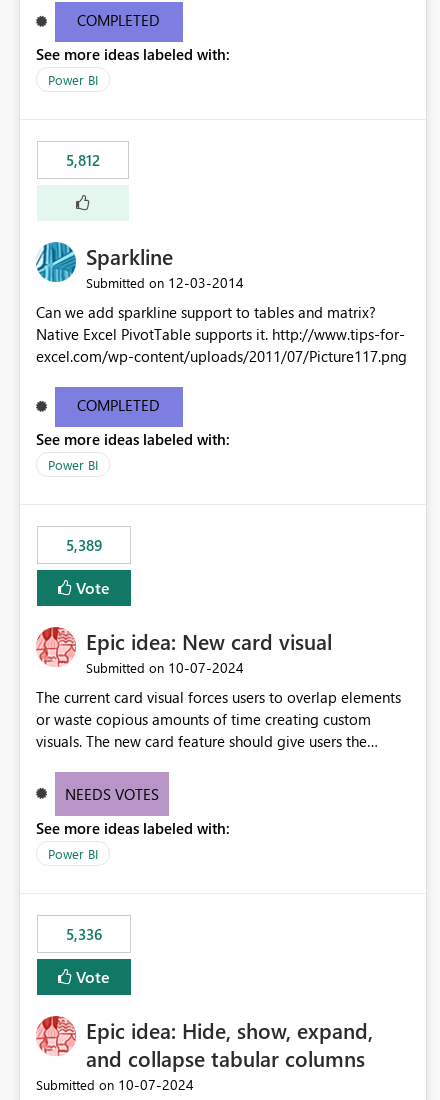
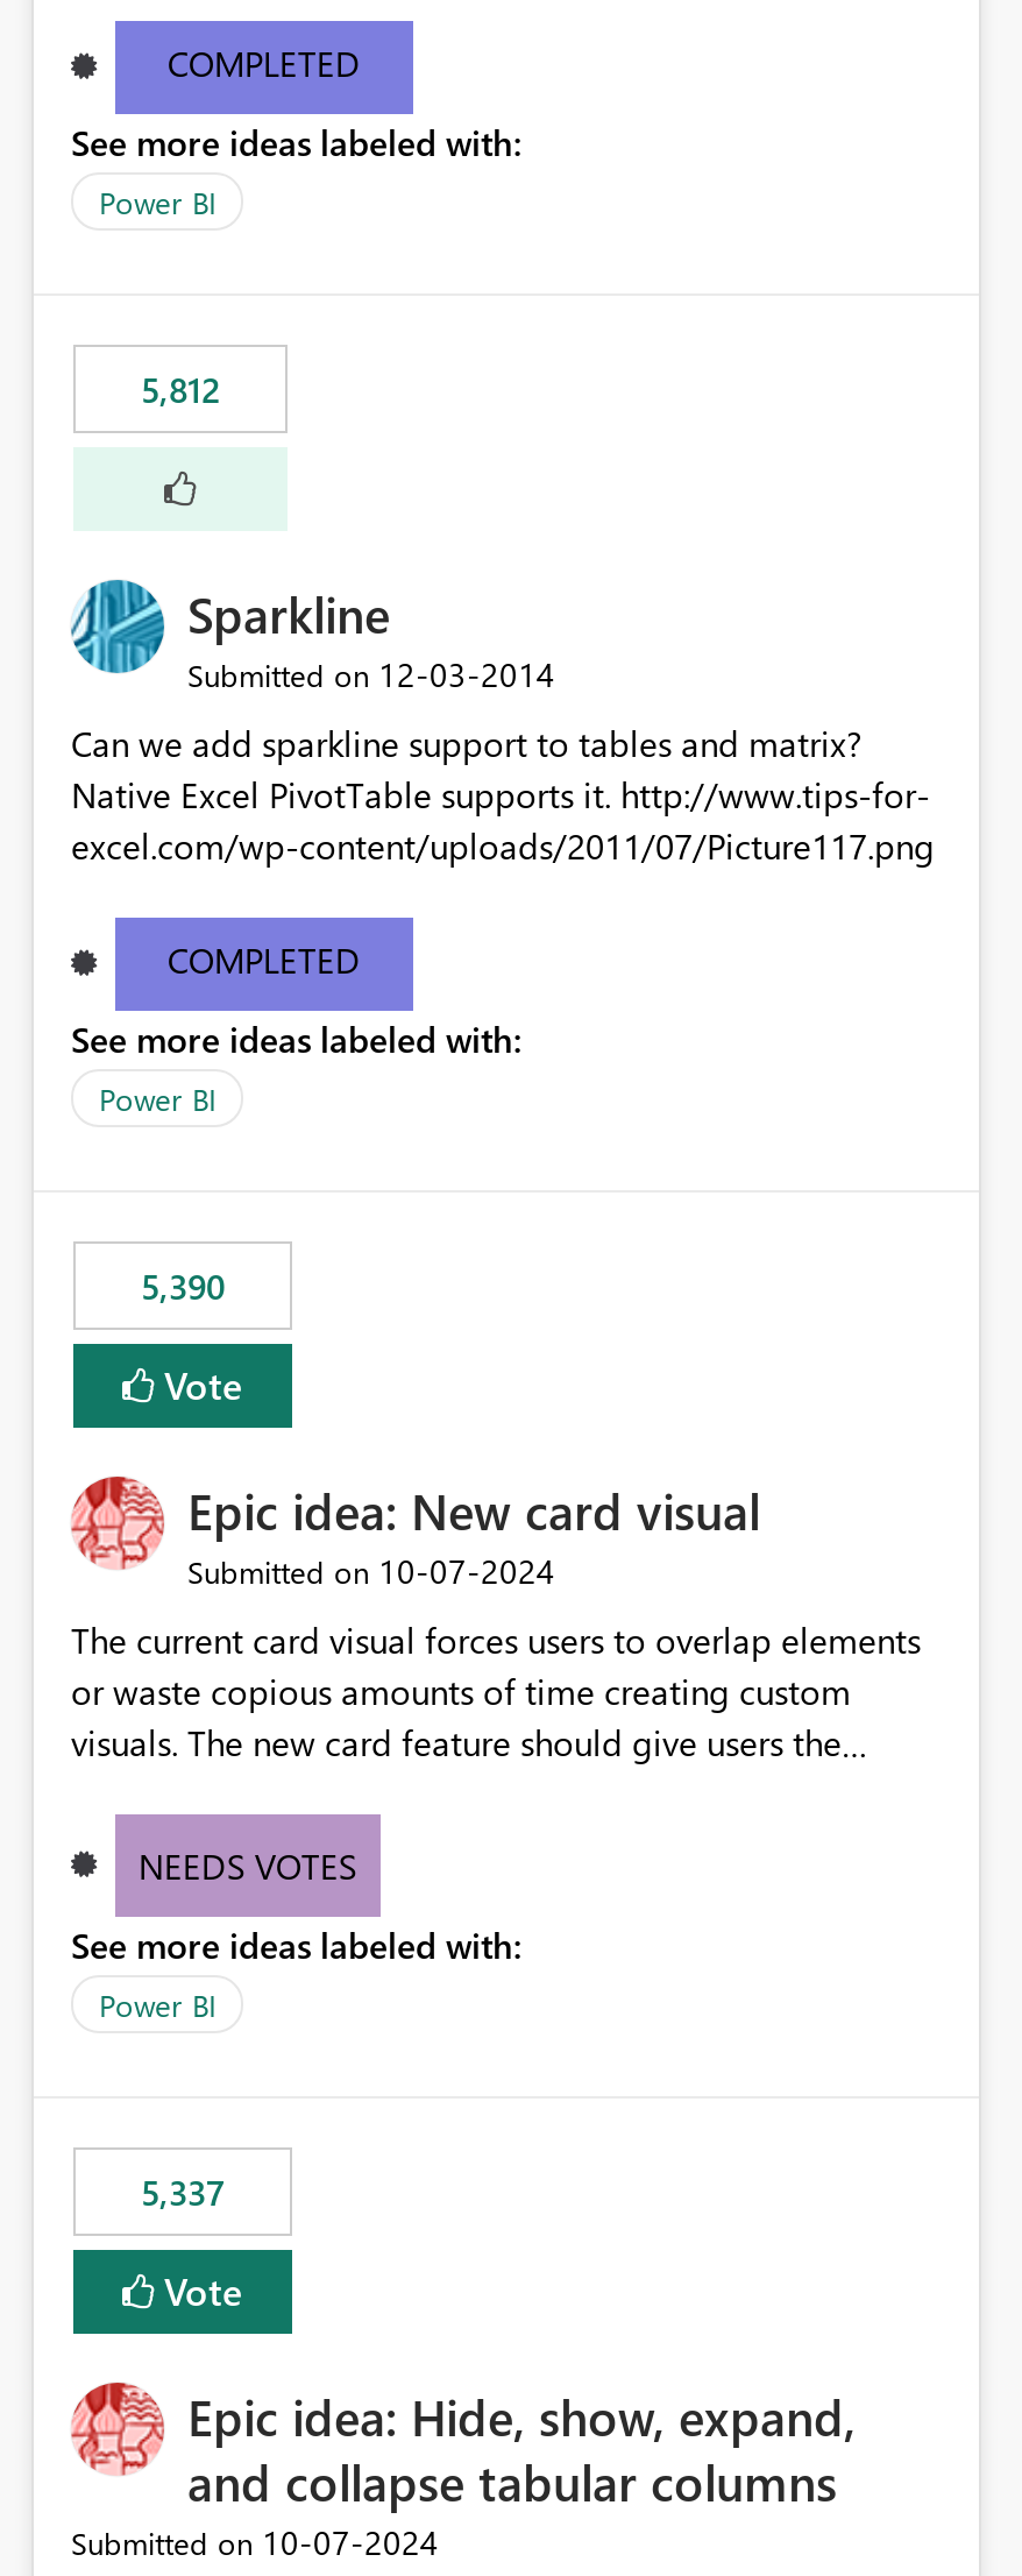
- 5,389
+ 5,390

- 5,336
+ 5,337
